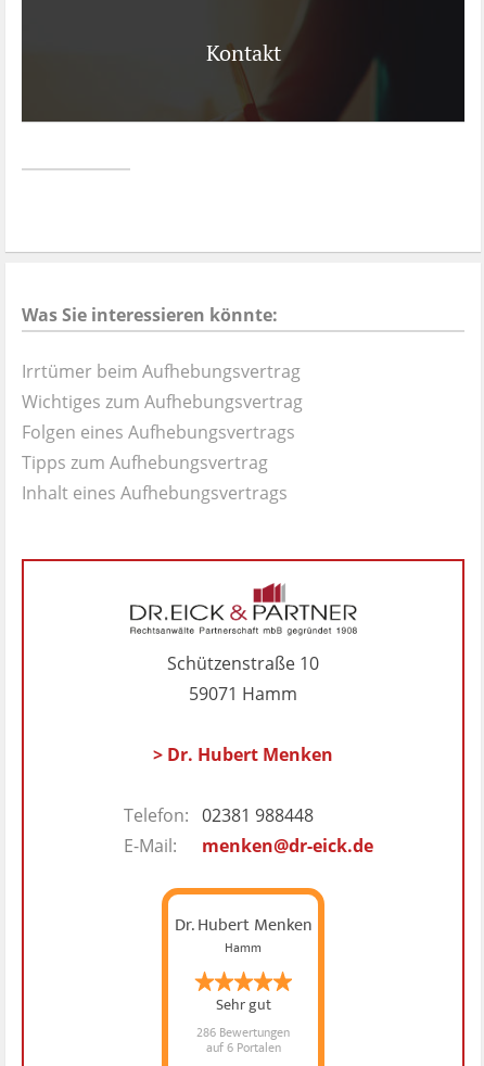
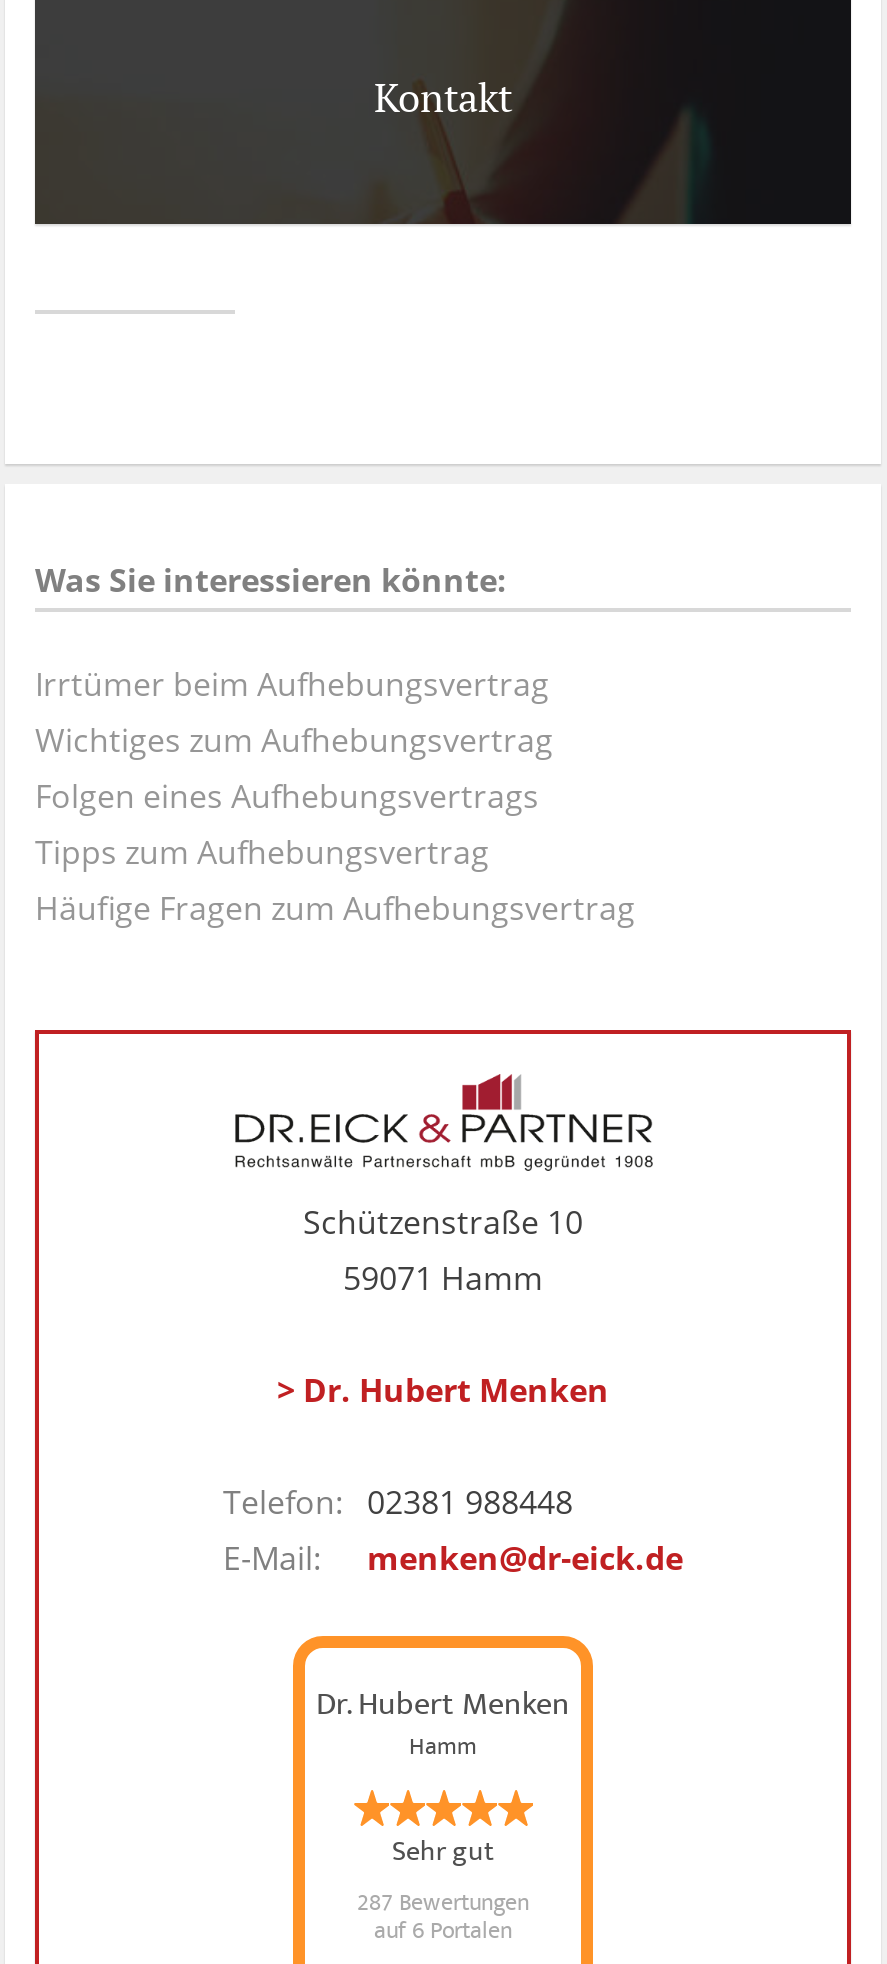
- Inhalt eines Aufhebungsvertrags
+ Häufige Fragen zum Aufhebungsvertrag

- 286 Bewertungen
+ 287 Bewertungen
